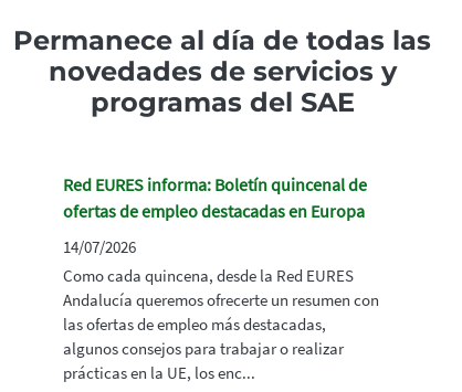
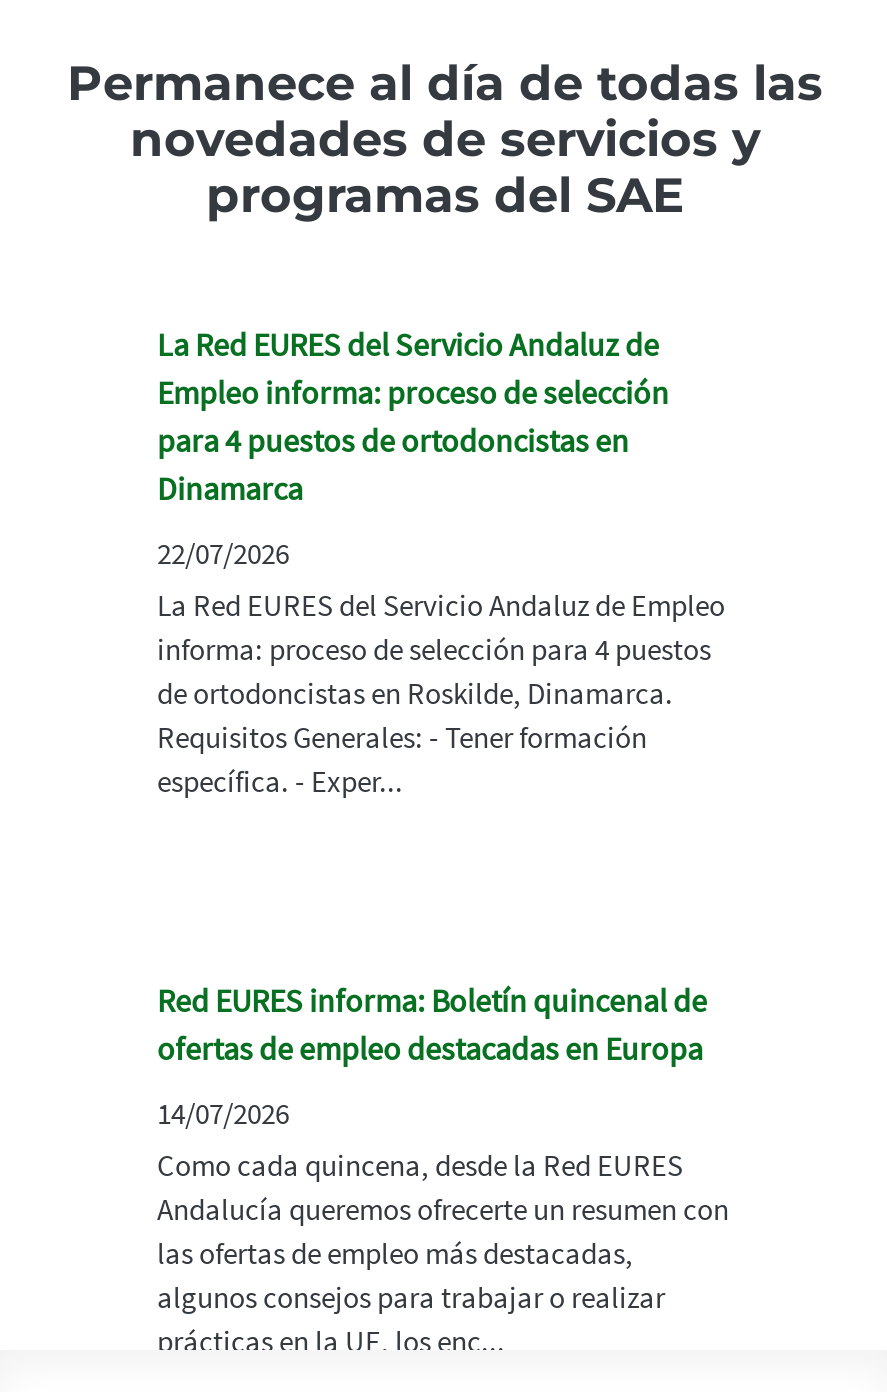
+ La Red EURES del Servicio Andaluz de
+ Empleo informa: proceso de selección
+ para 4 puestos de ortodoncistas en
+ Dinamarca
+ 22/07/2026
+ La Red EURES del Servicio Andaluz de Empleo
+ informa: proceso de selección para 4 puestos
+ de ortodoncistas en Roskilde, Dinamarca.
+ Requisitos Generales: - Tener formación
+ específica. - Exper...
